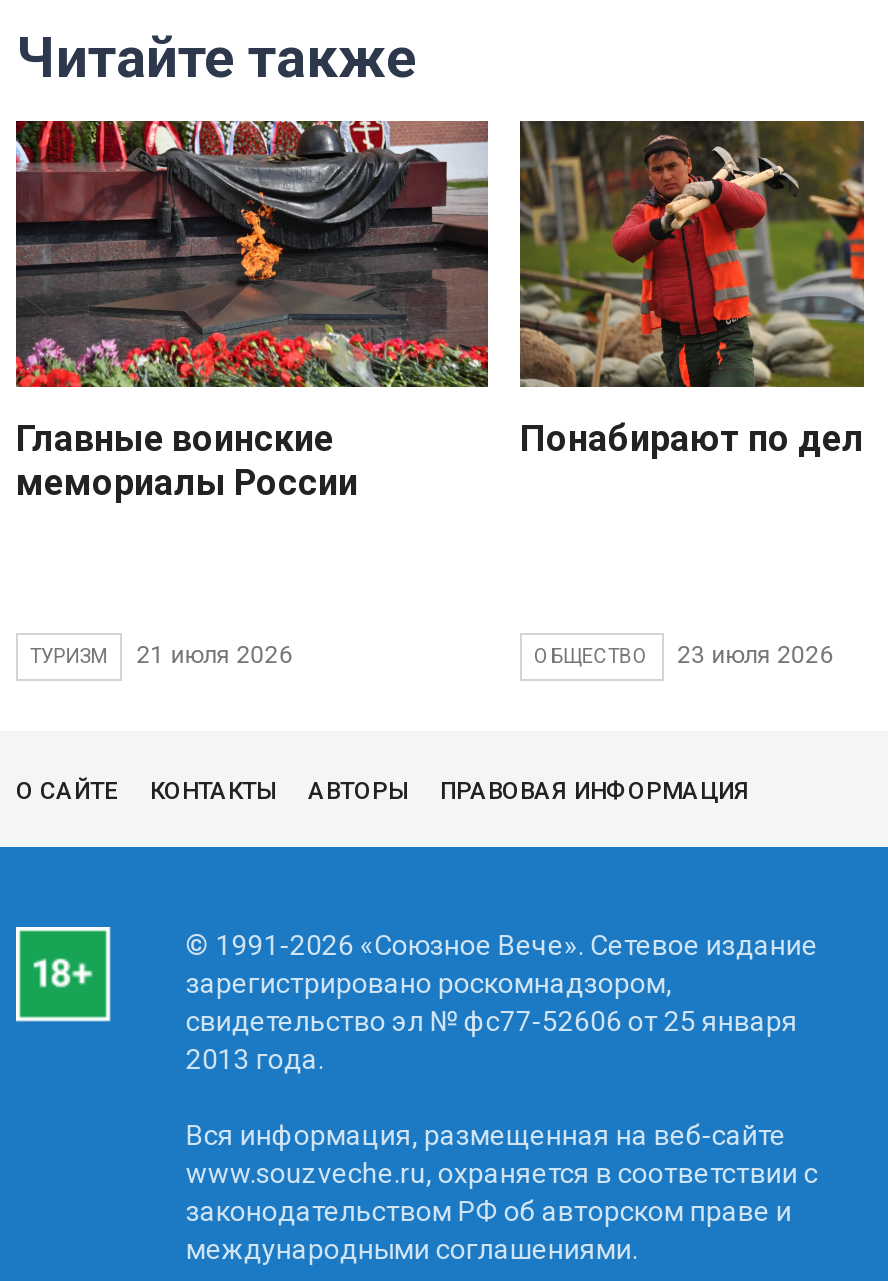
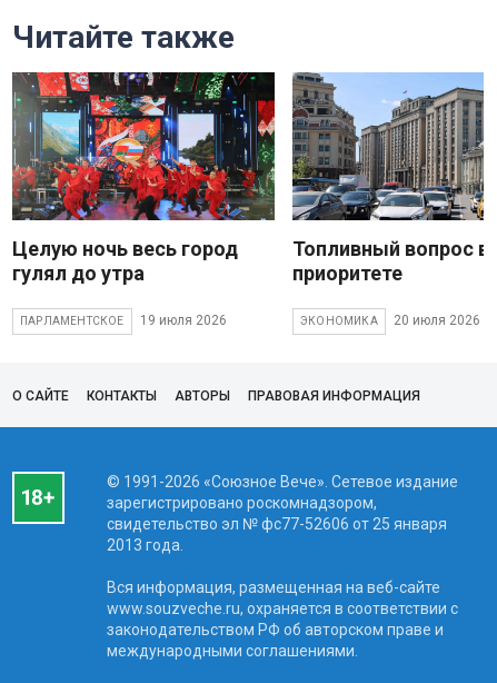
- [image]
- Главные воинские
- мемориалы России
+ [image]
+ Целую ночь весь город
+ гулял до утра

- [image]
+ [image]

- Понабирают по делу
+ Топливный вопрос в
+ приоритете

- ТУРИЗМ
- 21 июля 2026
+ ПАРЛАМЕНТСКОЕ
+ 19 июля 2026

- ОБЩЕСТВО
- 23 июля 2026
+ ЭКОНОМИКА
+ 20 июля 2026
